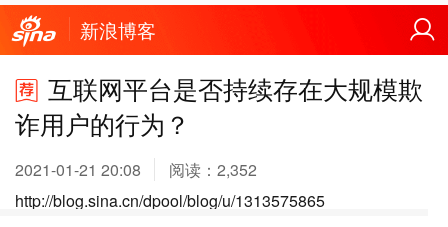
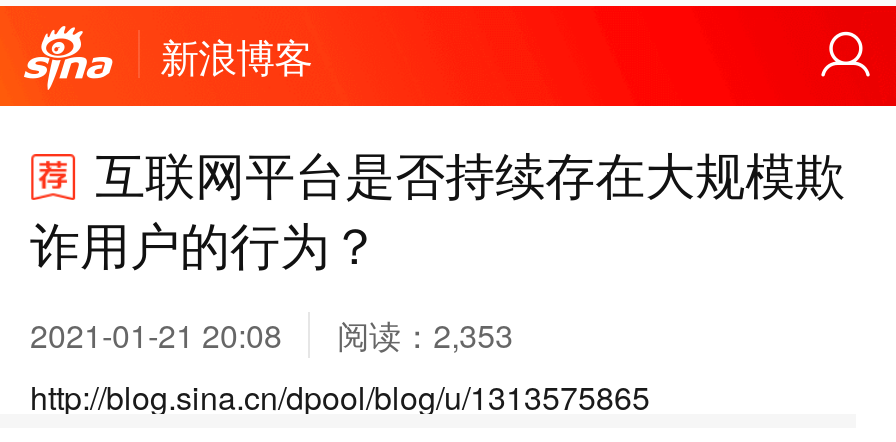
- 2021-01-21 20:08 阅读：2,352
+ 2021-01-21 20:08 阅读：2,353
